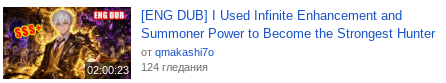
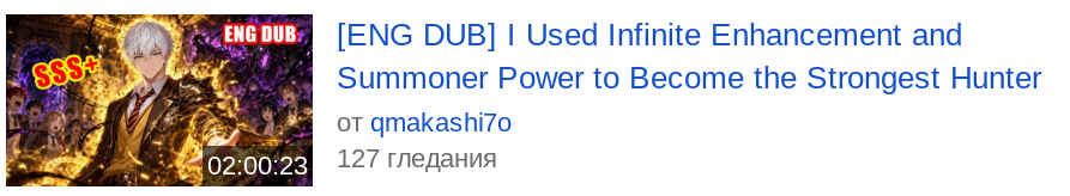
- 02:00:23 124 гледания
+ 02:00:23 127 гледания
